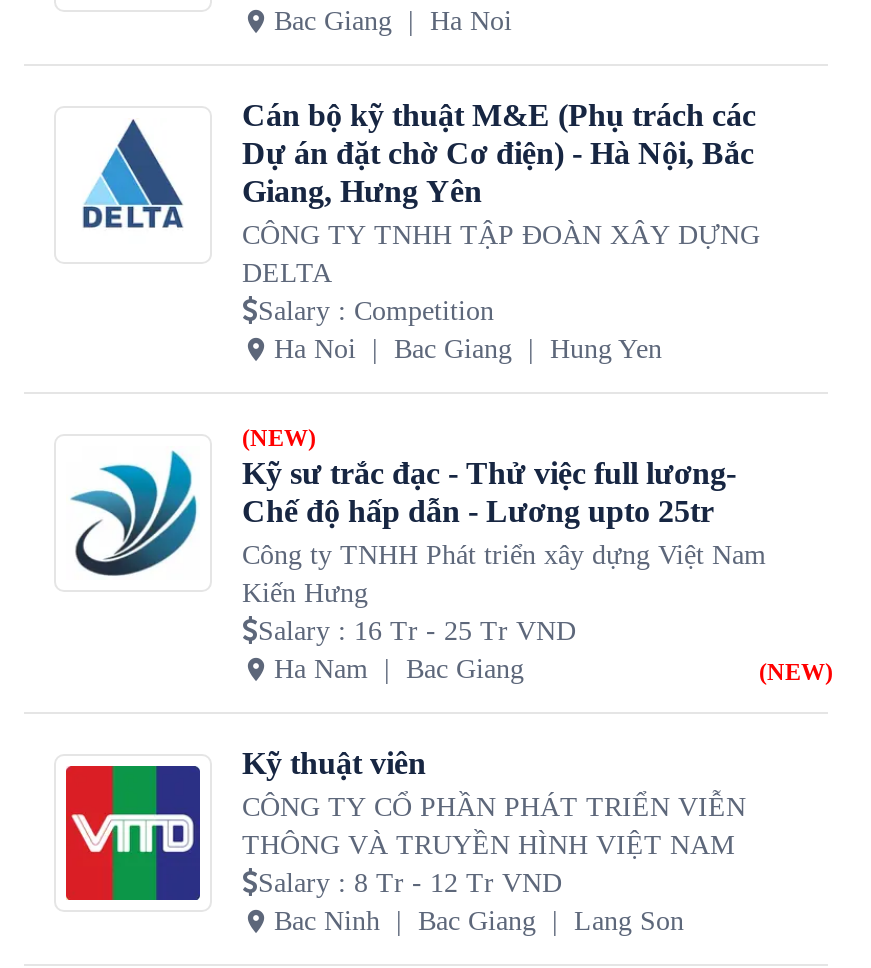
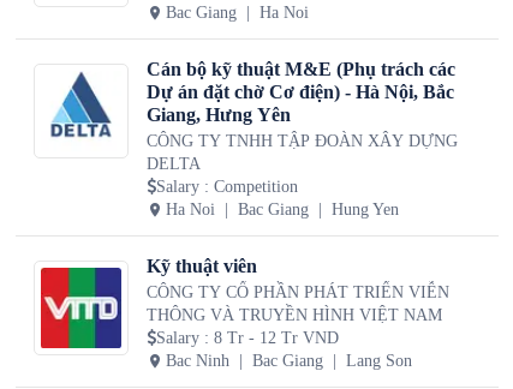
- [image]
- (NEW)
- Kỹ sư trắc đạc - Thử việc full lương-
- Chế độ hấp dẫn - Lương upto 25tr
- Công ty TNHH Phát triển xây dựng Việt Nam
- Kiến Hưng
- Salary: 16 Tr - 25 Tr VND
- Ha Nam
- Bac Giang
- (NEW)
